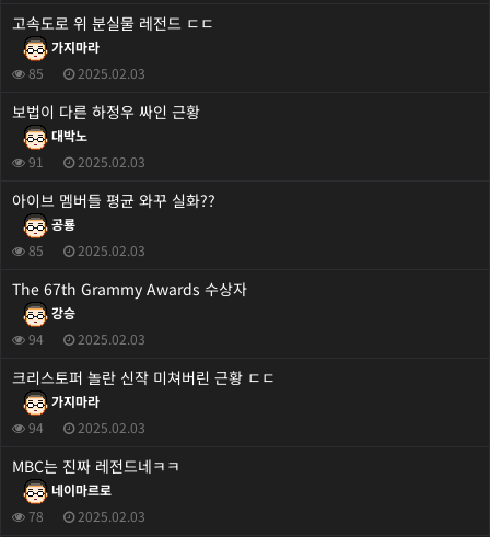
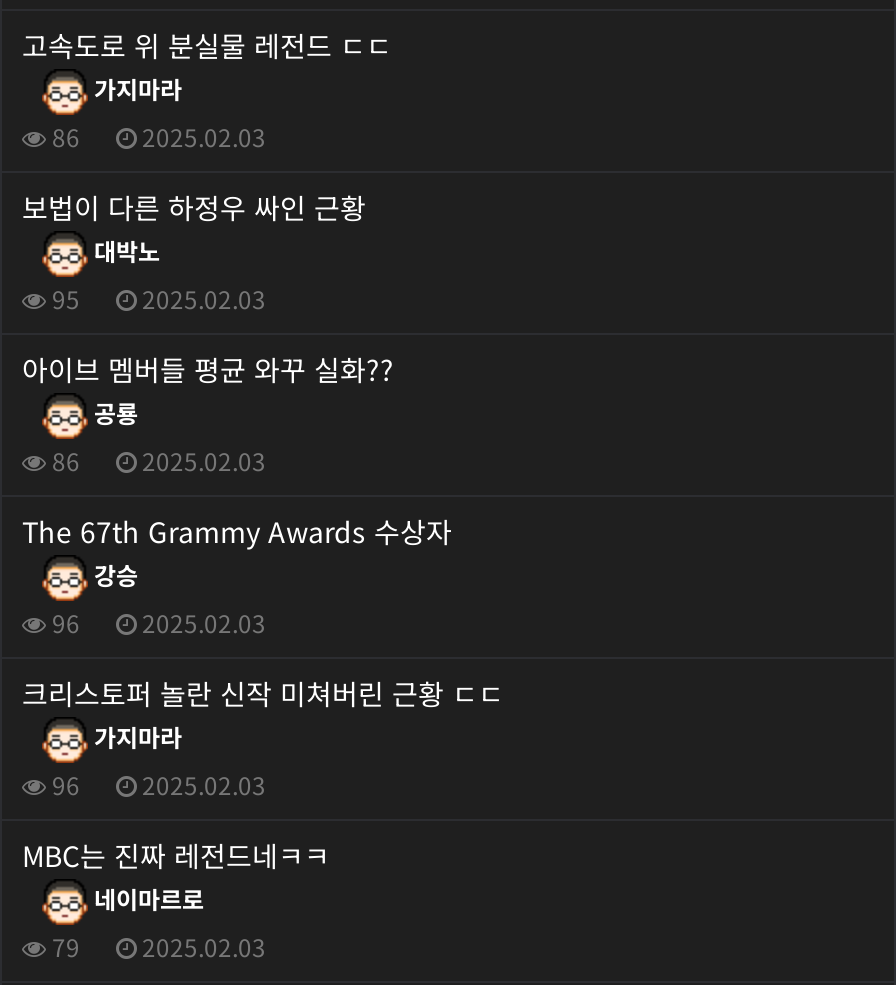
- 85 2025.02.03
+ 86 2025.02.03

- 91 2025.02.03
+ 95 2025.02.03

- 85 2025.02.03
+ 86 2025.02.03

- 94 2025.02.03
+ 96 2025.02.03

- 94 2025.02.03
+ 96 2025.02.03

- 78 2025.02.03
+ 79 2025.02.03
